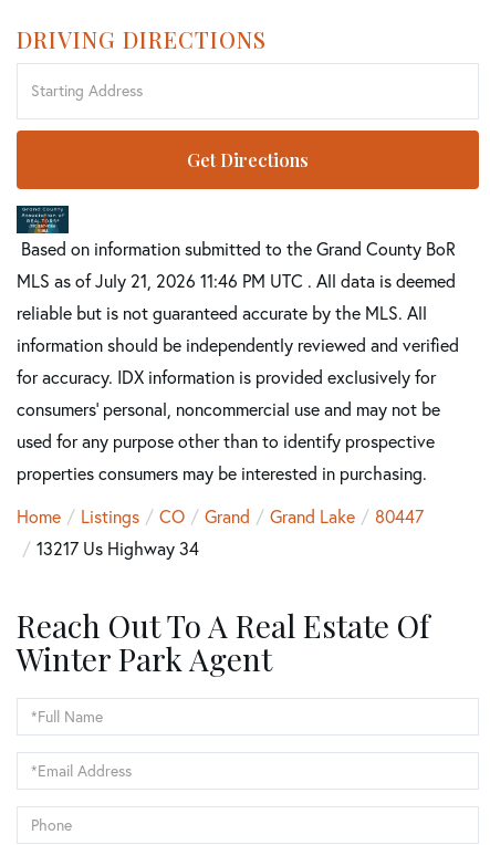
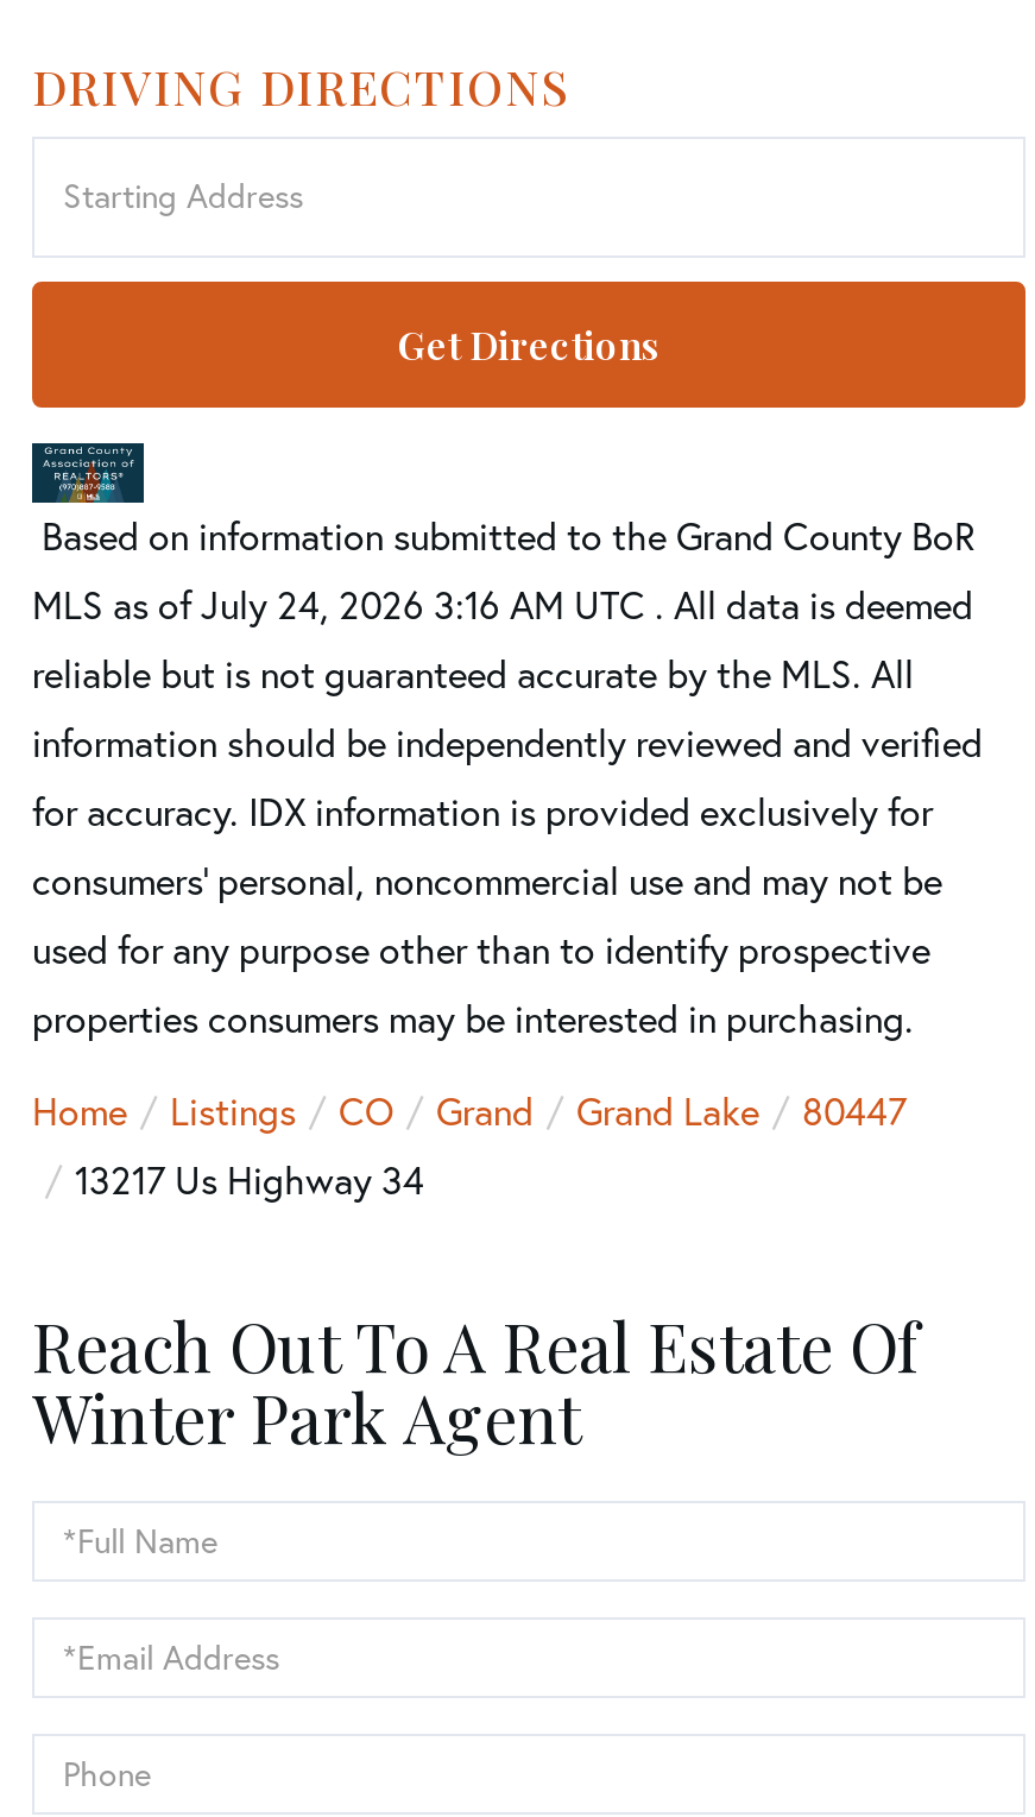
- MLS as of July 21, 2026 11:46 PM UTC . All data is deemed
+ MLS as of July 24, 2026 3:16 AM UTC . All data is deemed
